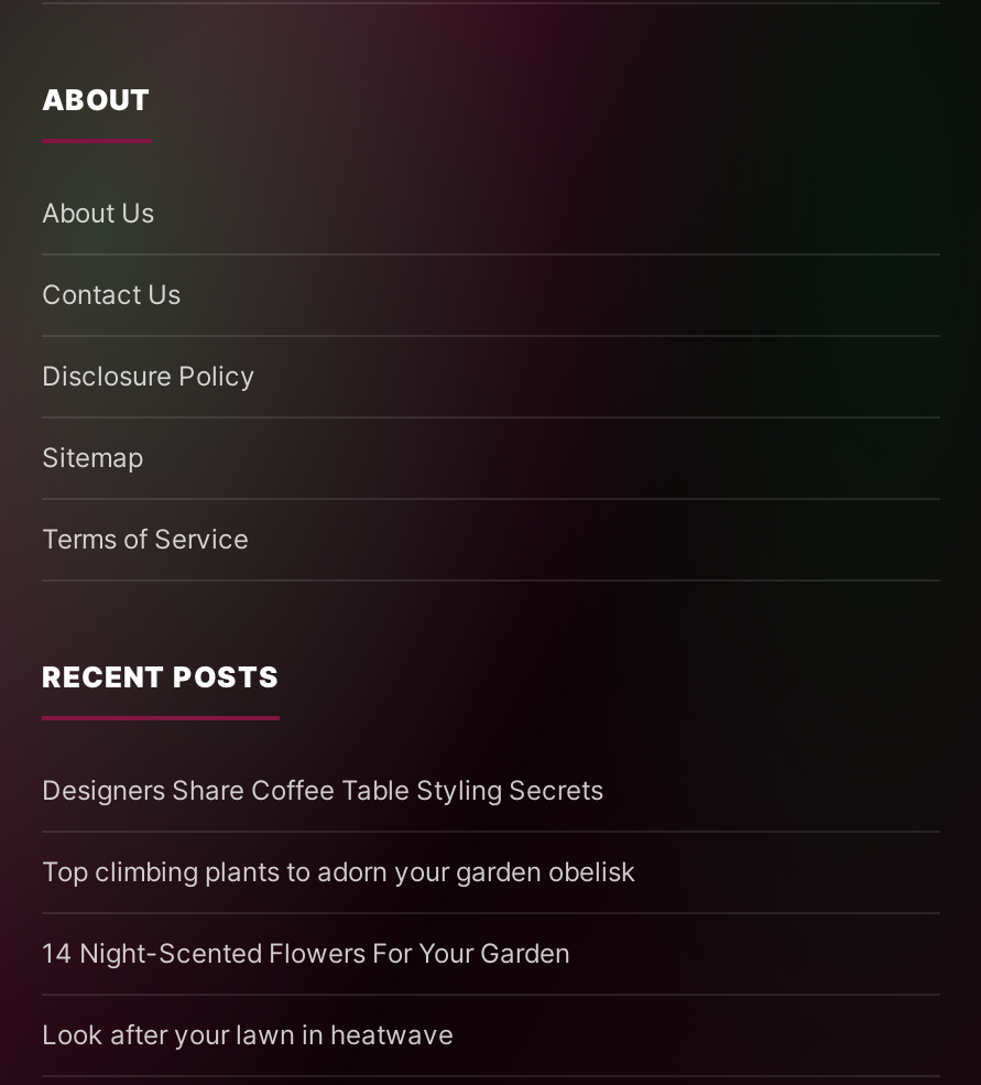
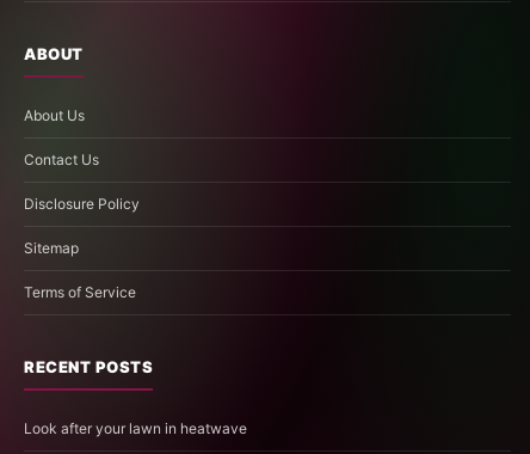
- Designers Share Coffee Table Styling Secrets
- Top climbing plants to adorn your garden obelisk
- 14 Night-Scented Flowers For Your Garden
